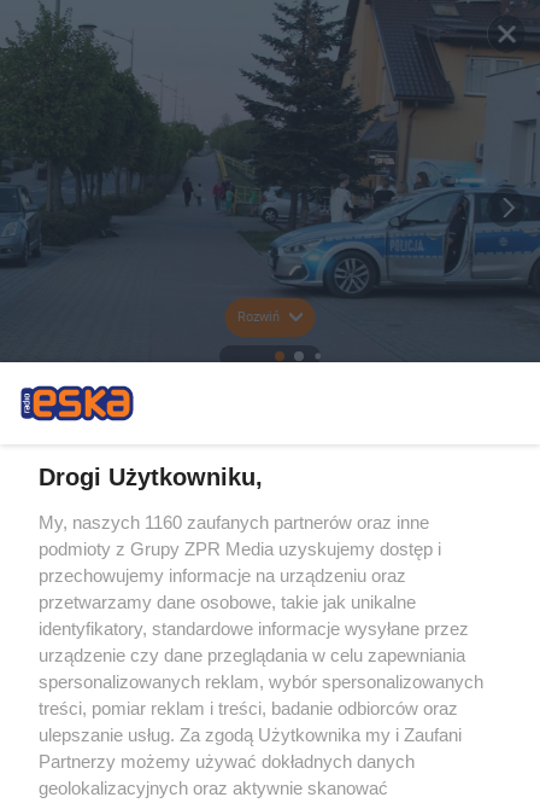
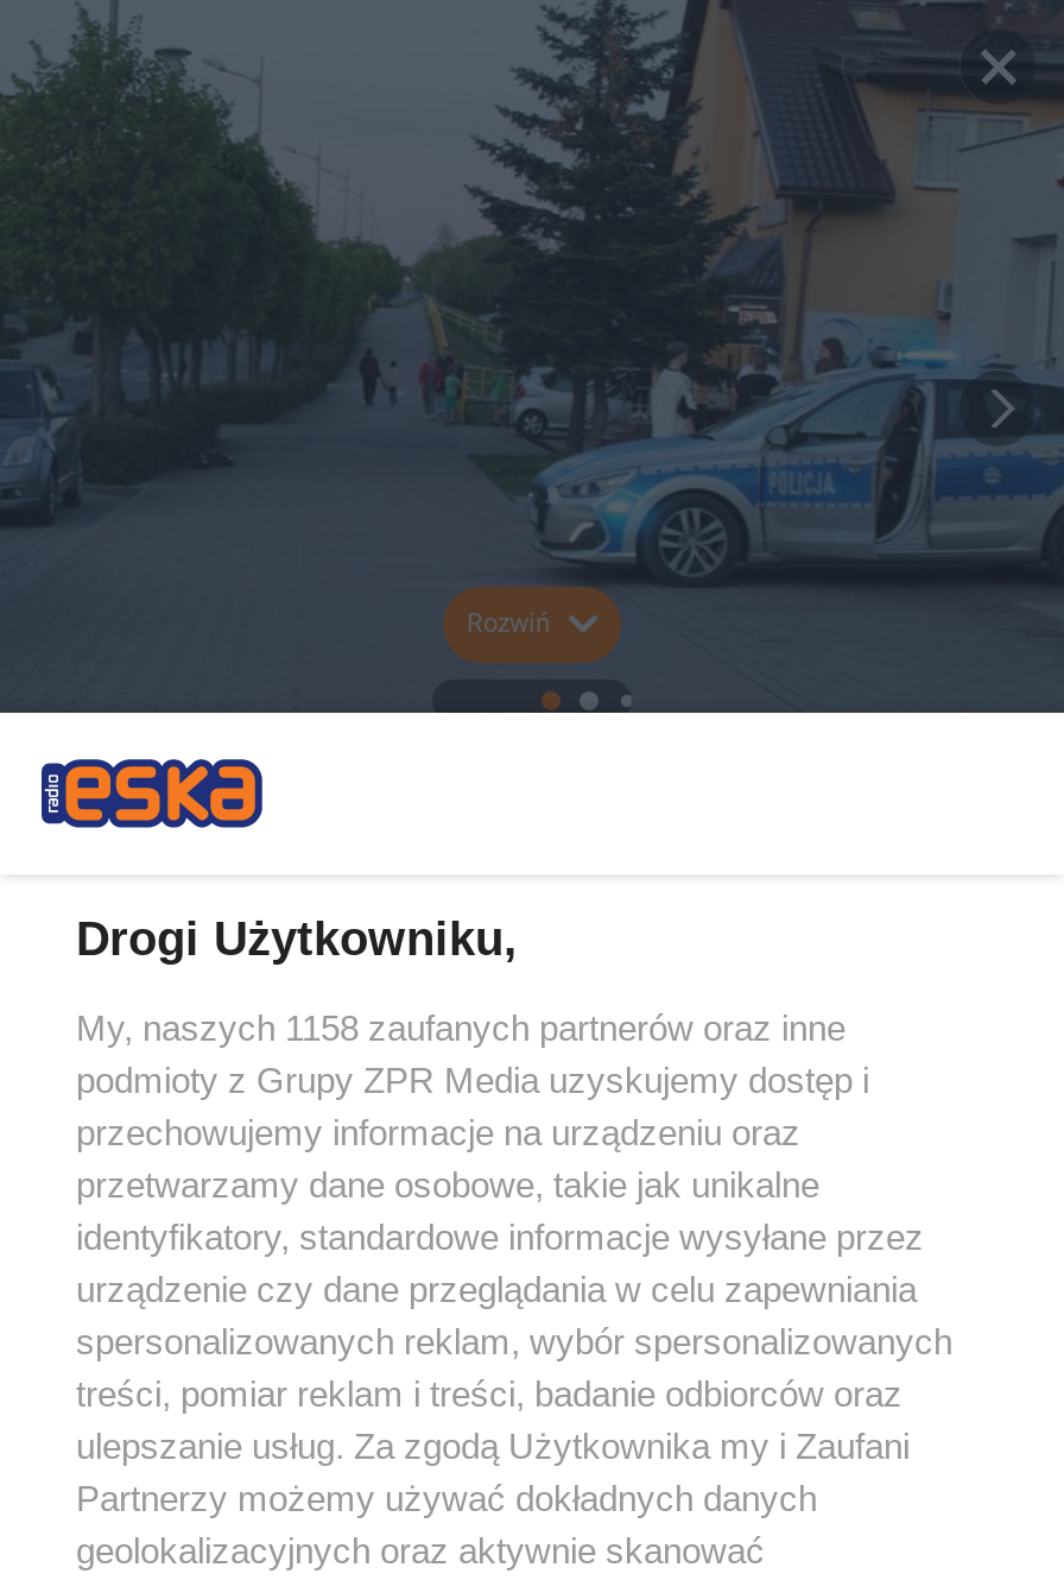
- My, naszych 1160 zaufanych partnerów oraz inne
+ My, naszych 1158 zaufanych partnerów oraz inne
